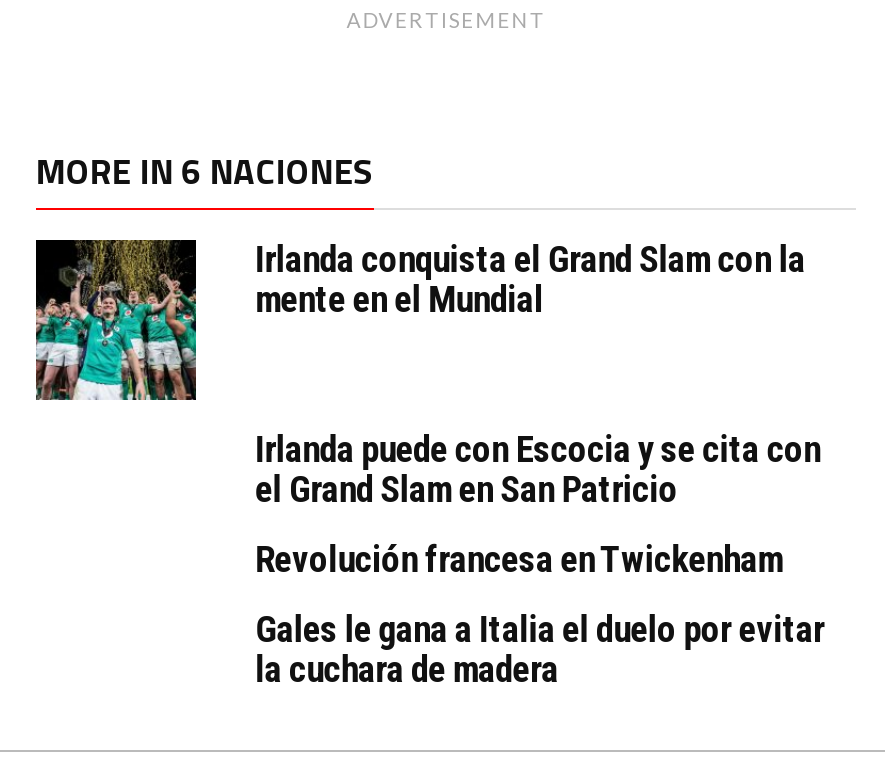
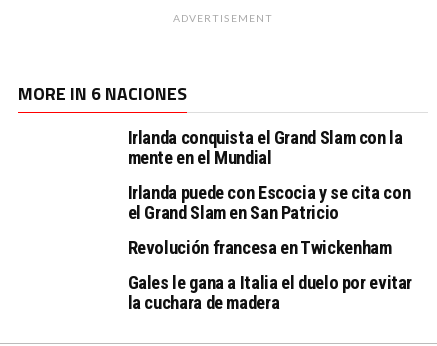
- [image]
